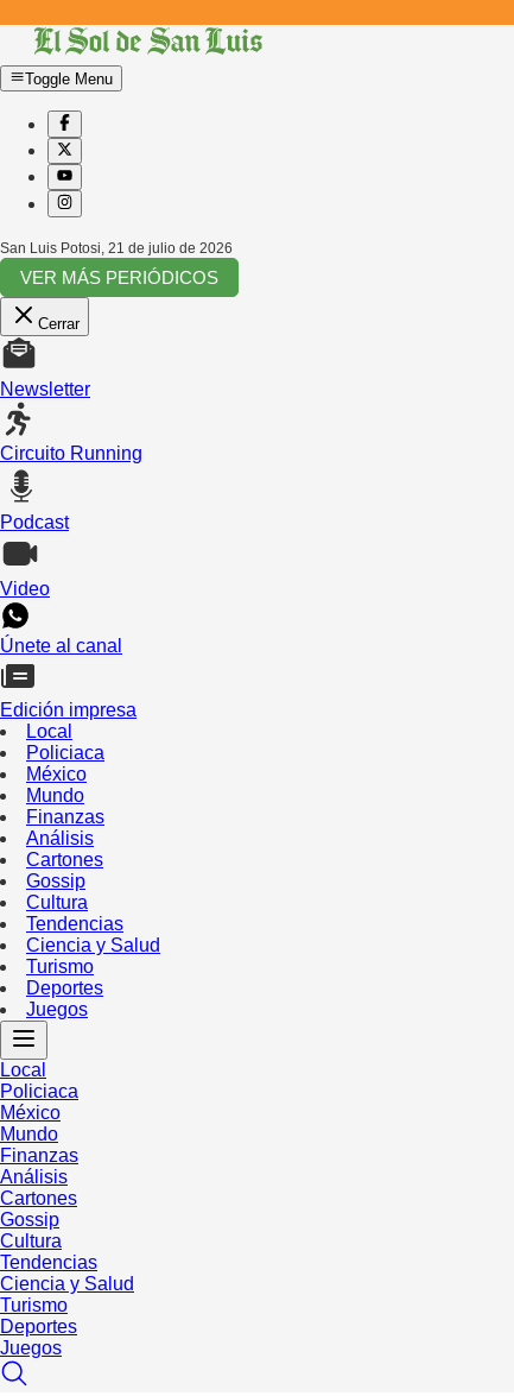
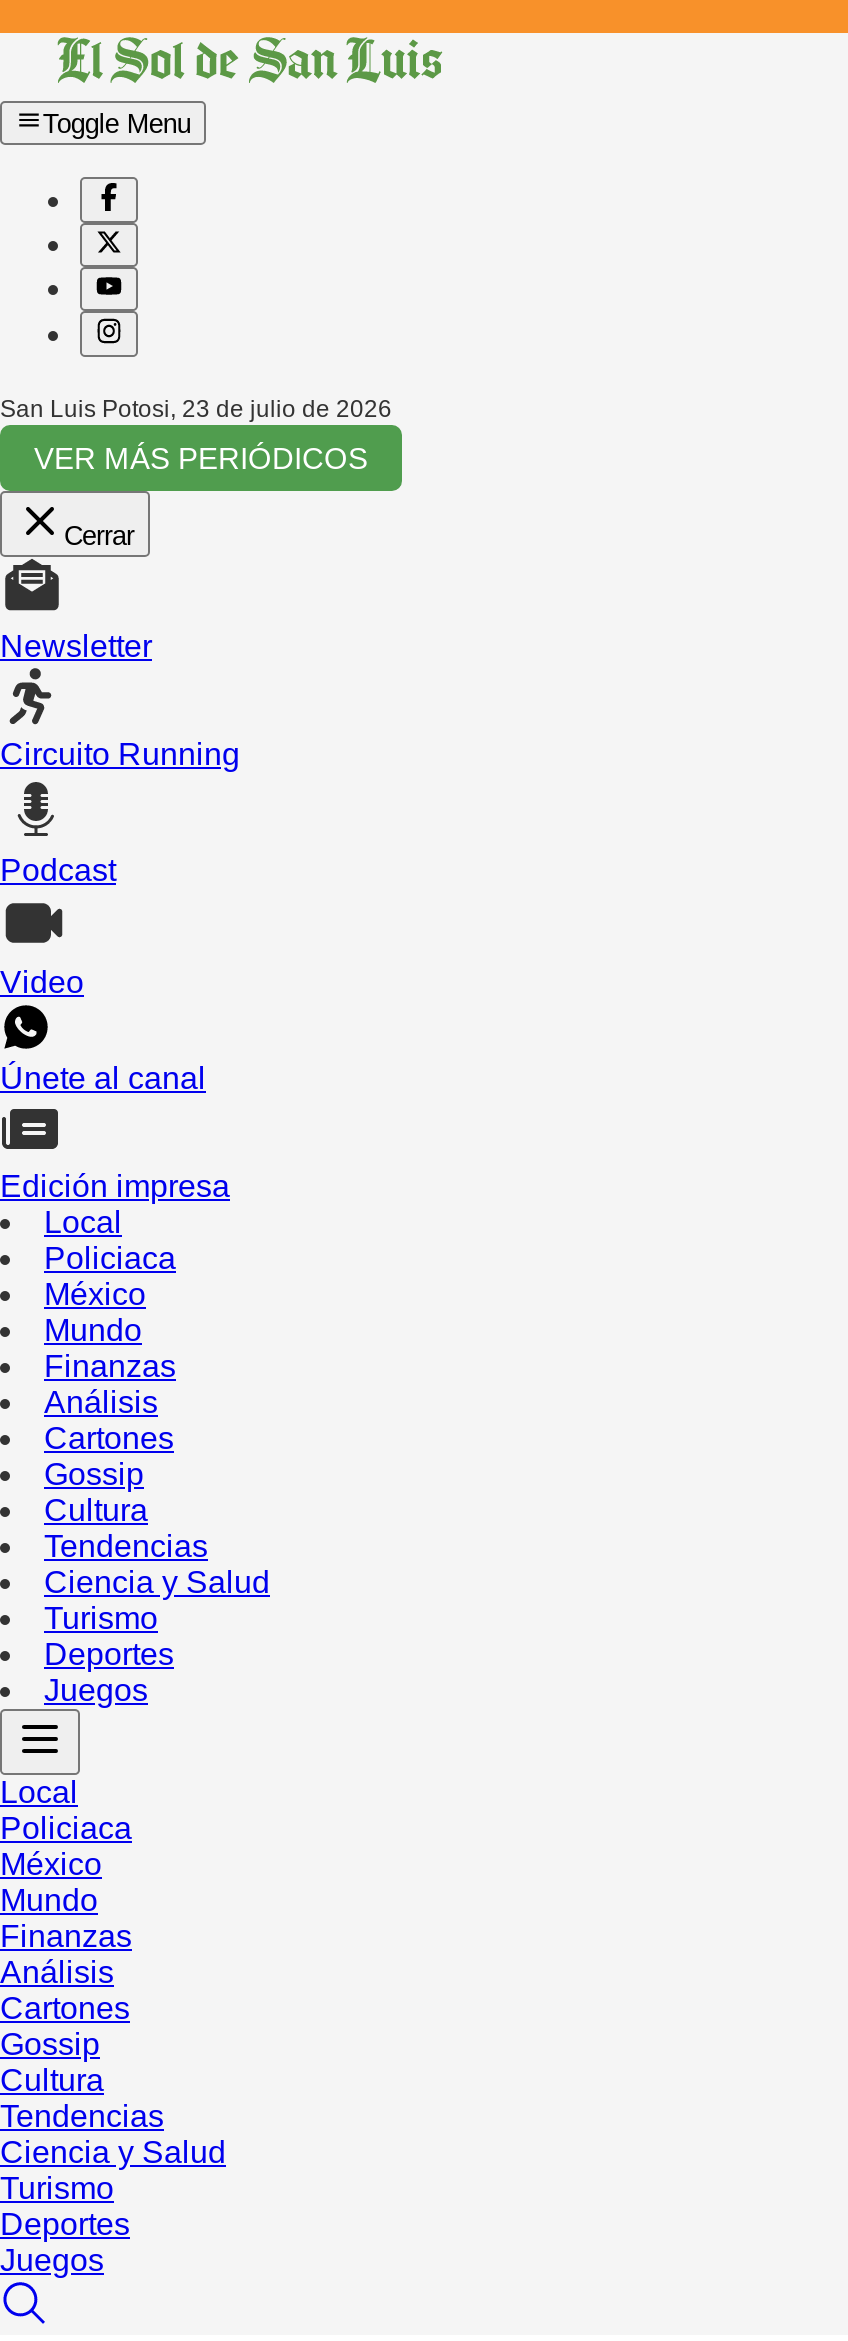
- San Luis Potosi, 21 de julio de 2026
+ San Luis Potosi, 23 de julio de 2026
